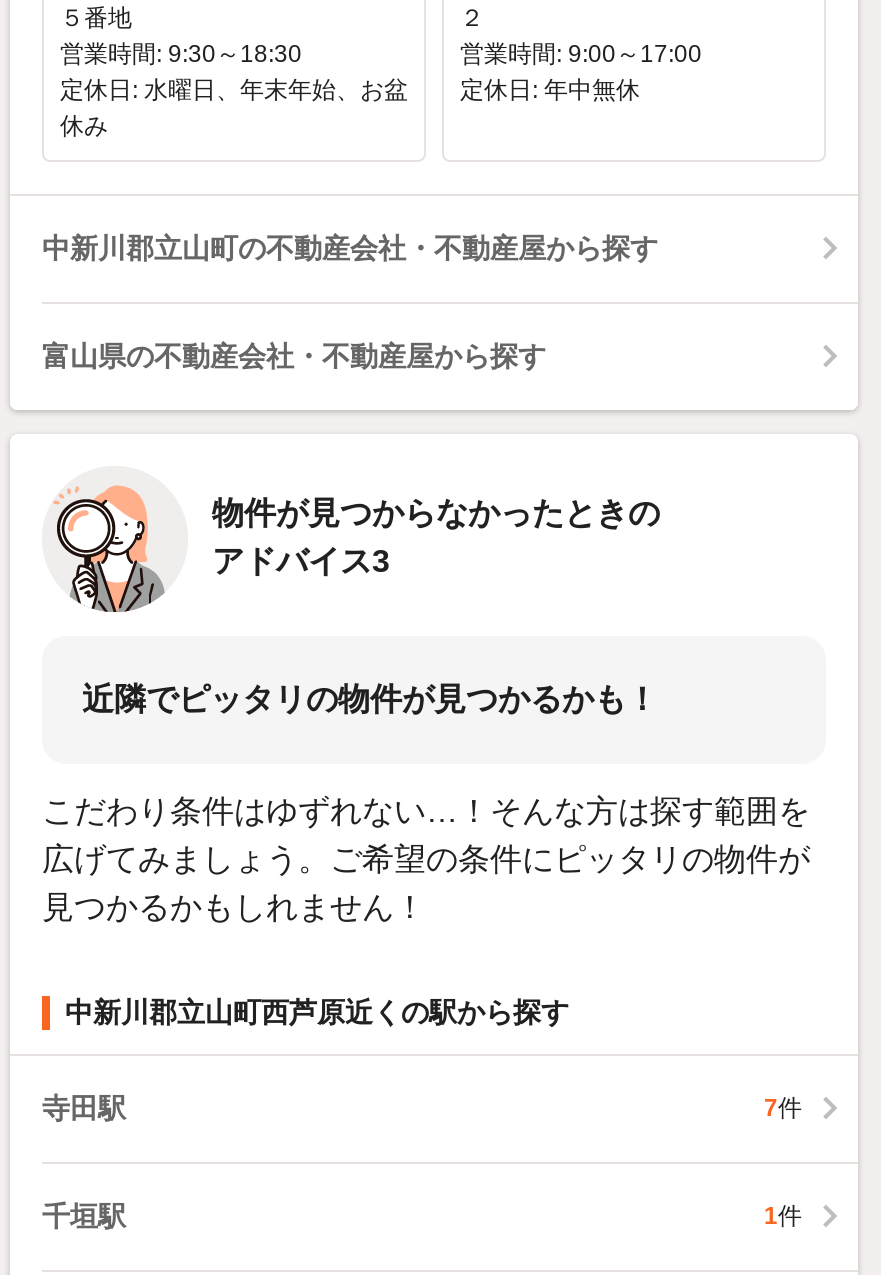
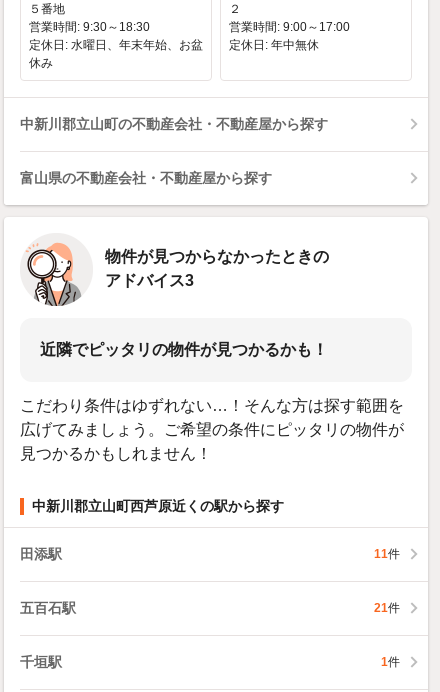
- 寺田駅
- 7件
+ 田添駅
+ 11件
+ 五百石駅
+ 21件
